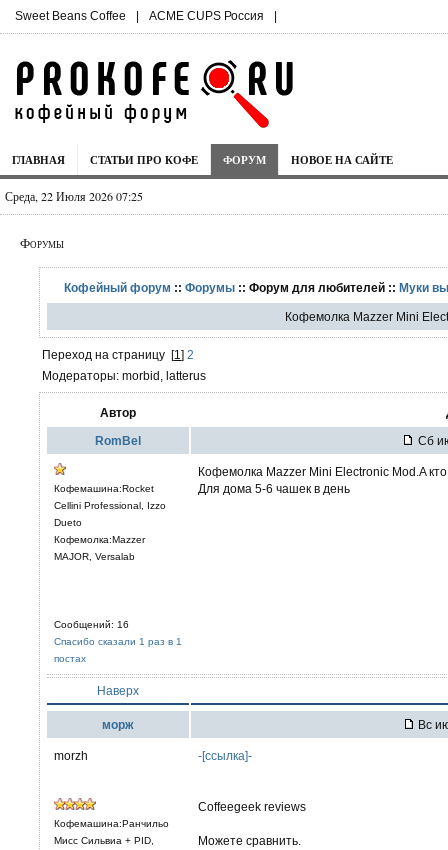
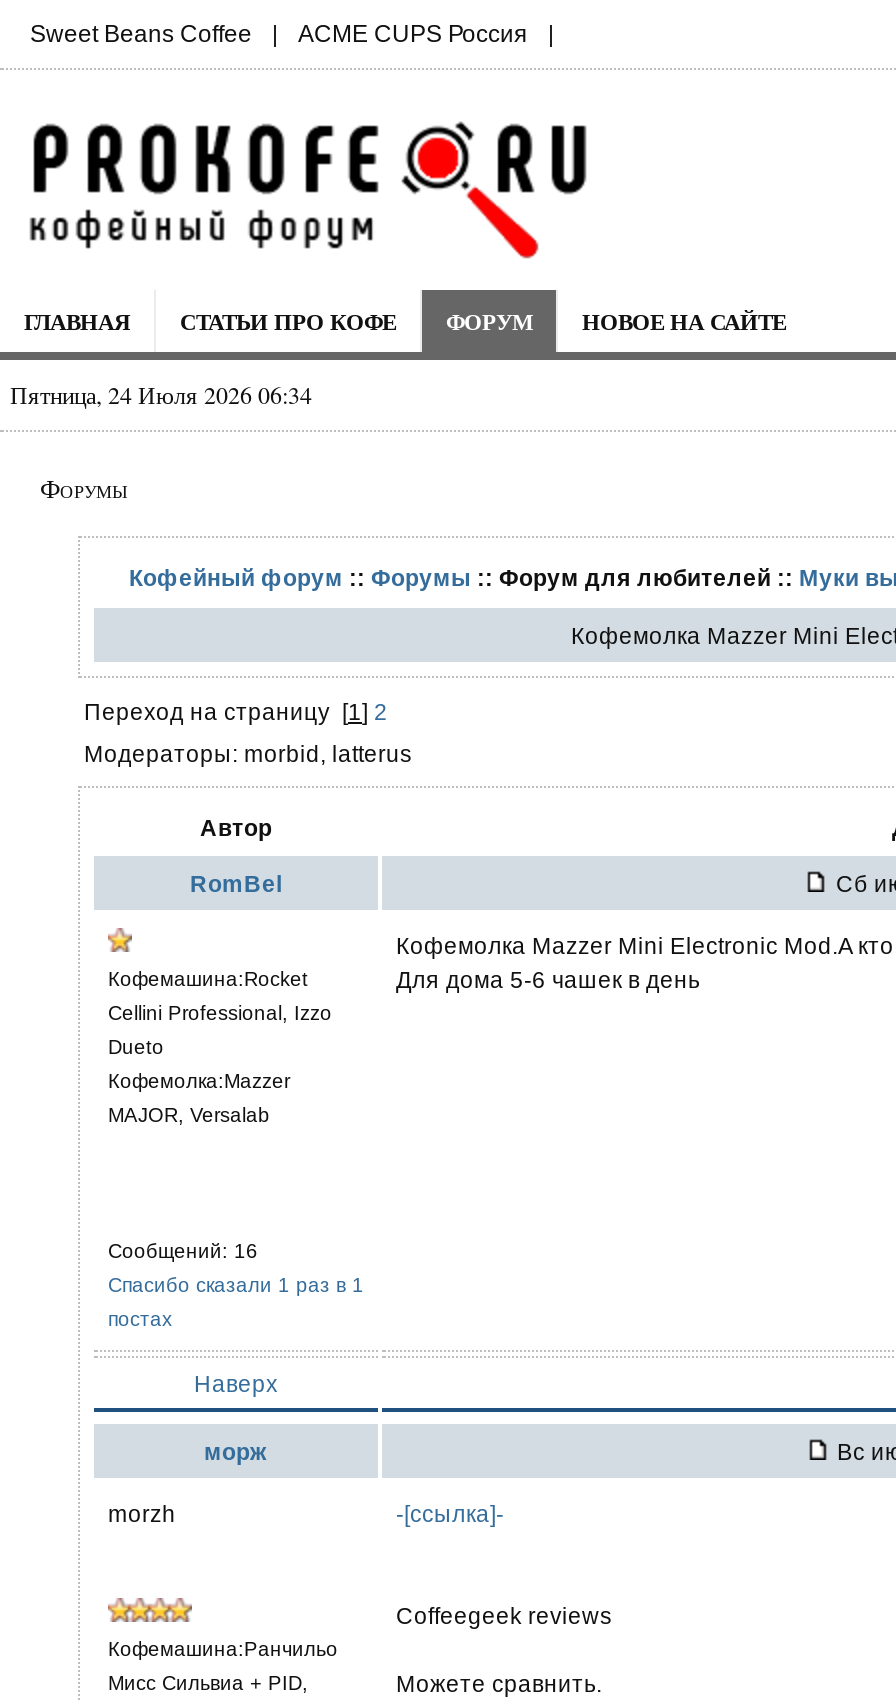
- Среда, 22 Июля 2026 07:25
+ Пятница, 24 Июля 2026 06:34
